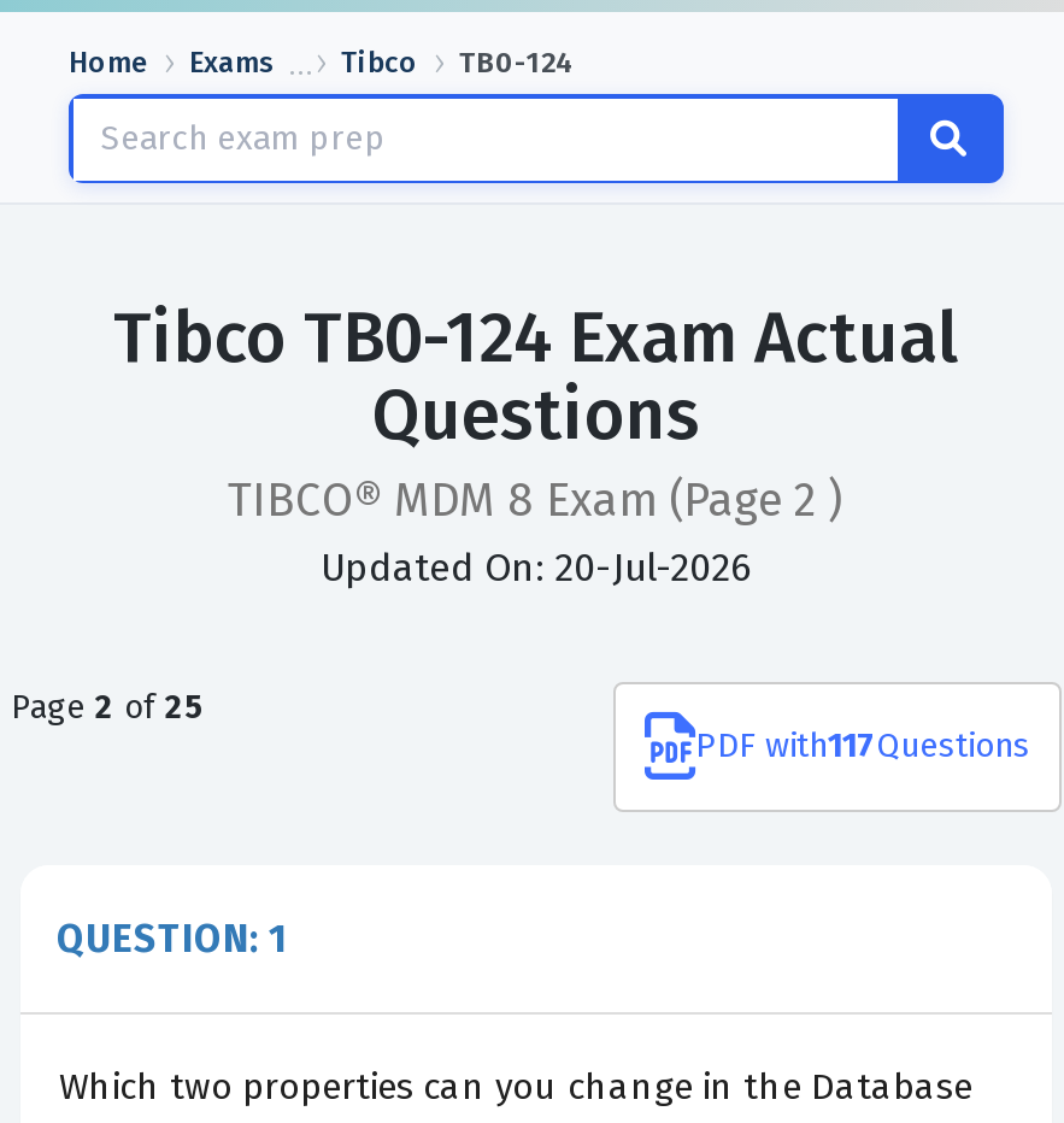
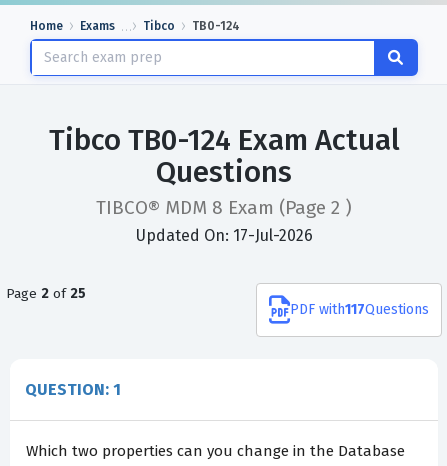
- Updated On: 20-Jul-2026
+ Updated On: 17-Jul-2026
